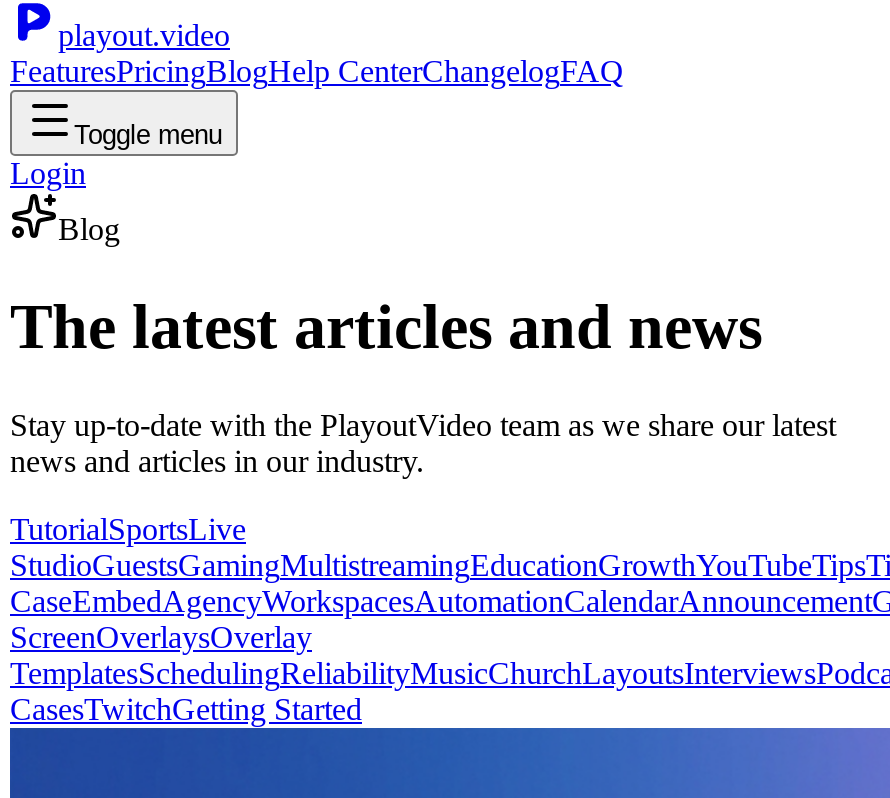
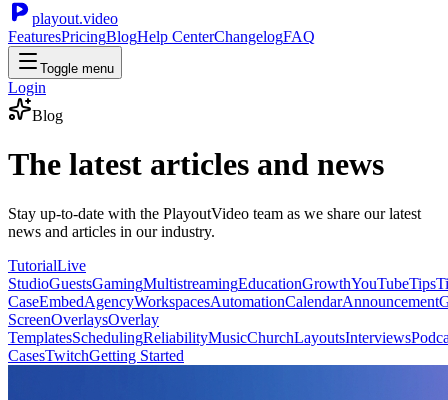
- TutorialSportsLive
+ TutorialLive
